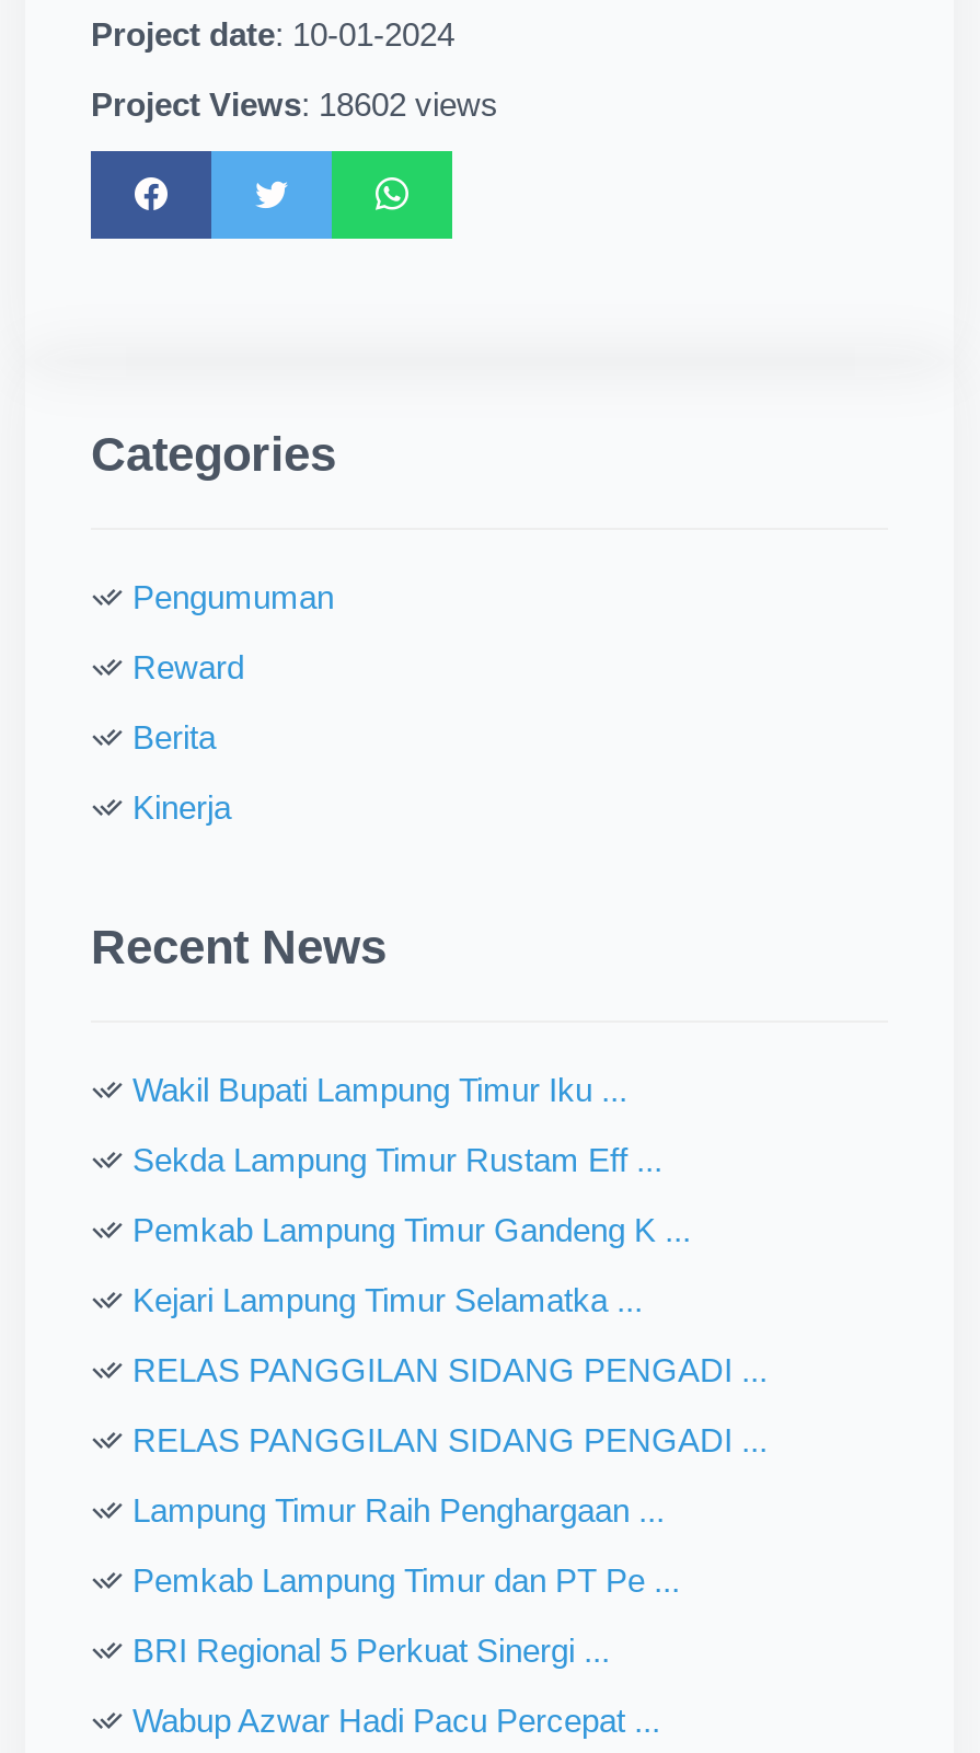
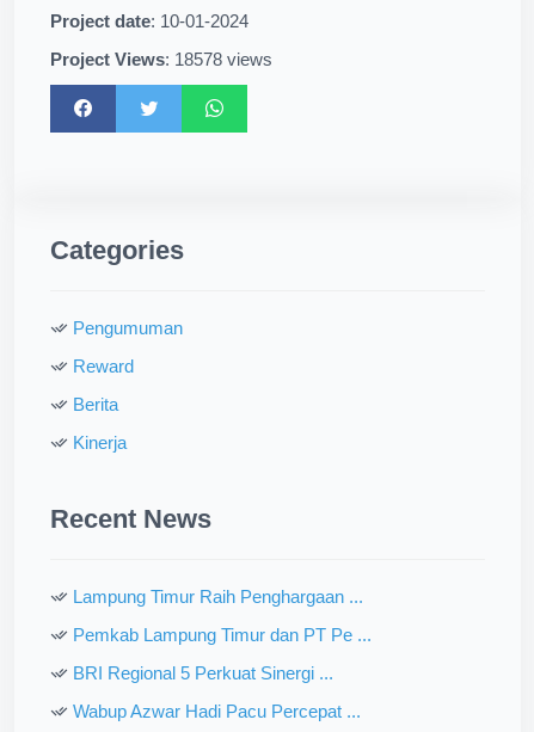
- Project Views: 18602 views
+ Project Views: 18578 views

- Wakil Bupati Lampung Timur Iku ...
- Sekda Lampung Timur Rustam Eff ...
- Pemkab Lampung Timur Gandeng K ...
- Kejari Lampung Timur Selamatka ...
- RELAS PANGGILAN SIDANG PENGADI ...
- RELAS PANGGILAN SIDANG PENGADI ...
